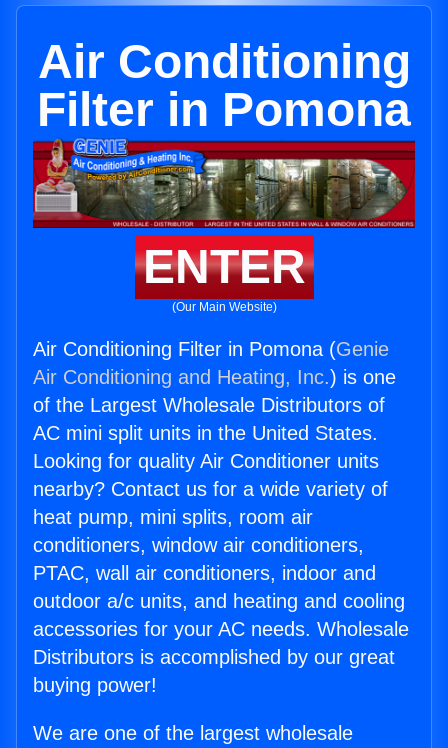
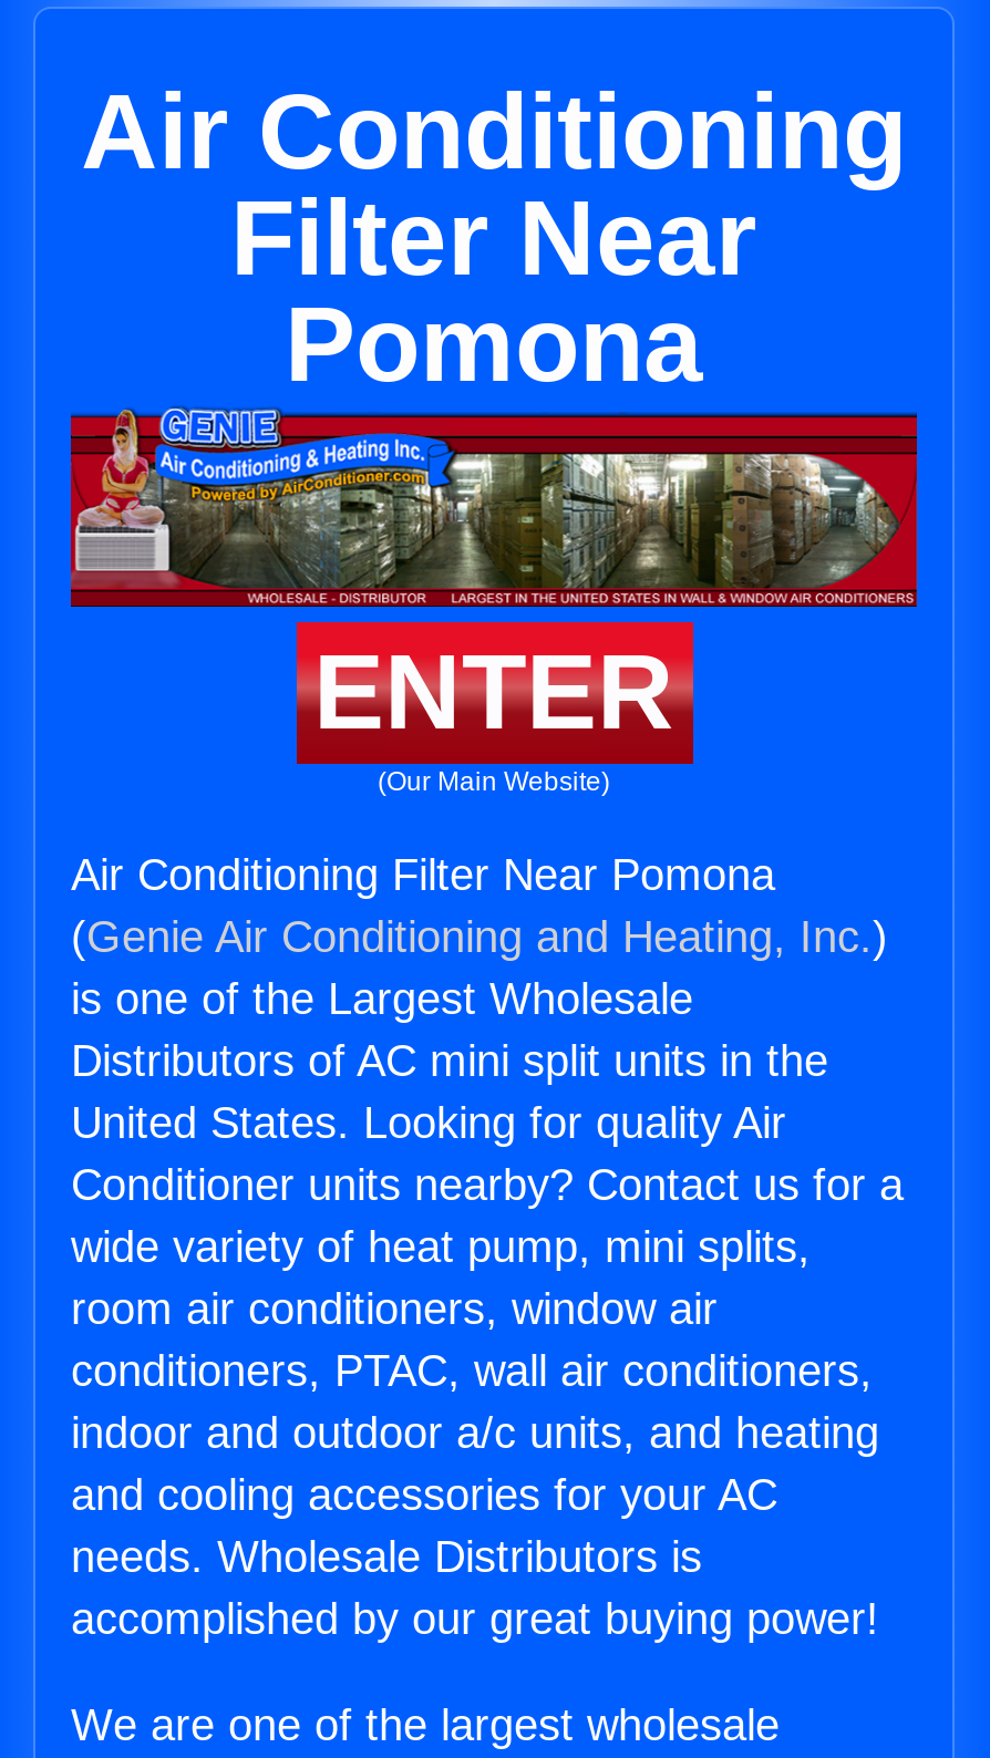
- Filter in Pomona
+ Filter Near
+ Pomona

- Air Conditioning Filter in Pomona (Genie
- Air Conditioning and Heating, Inc.) is one
- of the Largest Wholesale Distributors of
- AC mini split units in the United States.
- Looking for quality Air Conditioner units
- nearby? Contact us for a wide variety of
- heat pump, mini splits, room air
- conditioners, window air conditioners,
- PTAC, wall air conditioners, indoor and
- outdoor a/c units, and heating and cooling
- accessories for your AC needs. Wholesale
- Distributors is accomplished by our great
- buying power!
+ Air Conditioning Filter Near Pomona
+ (Genie Air Conditioning and Heating, Inc.)
+ is one of the Largest Wholesale
+ Distributors of AC mini split units in the
+ United States. Looking for quality Air
+ Conditioner units nearby? Contact us for a
+ wide variety of heat pump, mini splits,
+ room air conditioners, window air
+ conditioners, PTAC, wall air conditioners,
+ indoor and outdoor a/c units, and heating
+ and cooling accessories for your AC
+ needs. Wholesale Distributors is
+ accomplished by our great buying power!
